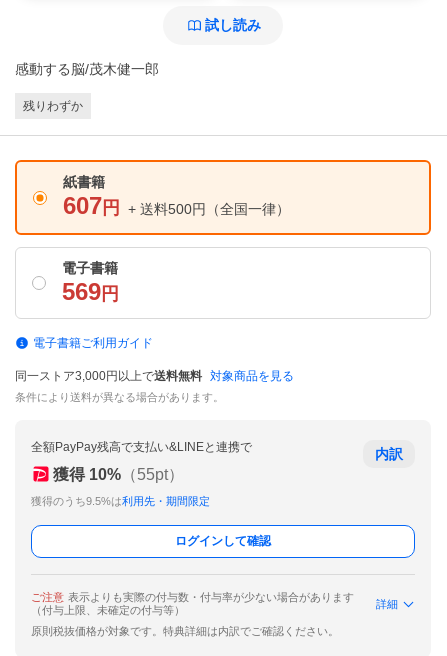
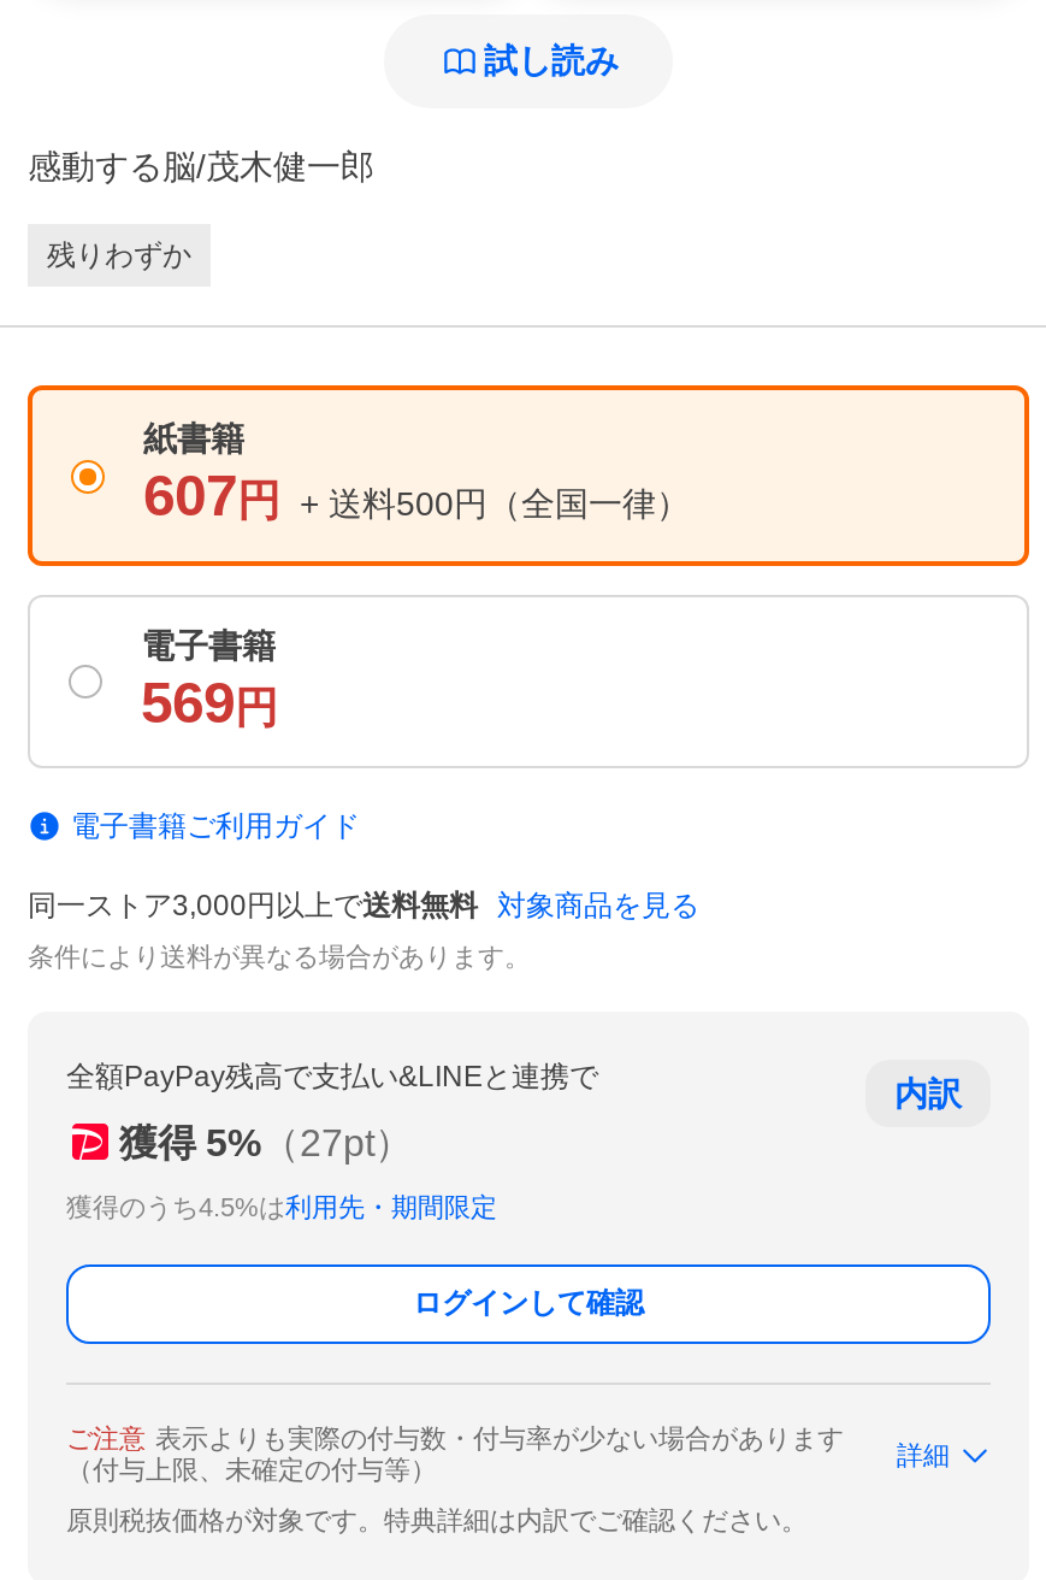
- 獲得 10%（55pt）
+ 獲得 5%（27pt）

- 獲得のうち9.5%は利用先・期間限定
+ 獲得のうち4.5%は利用先・期間限定
